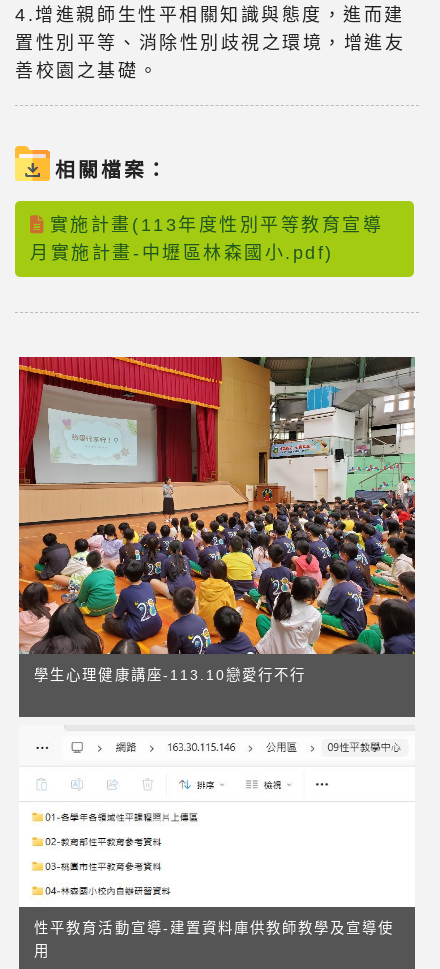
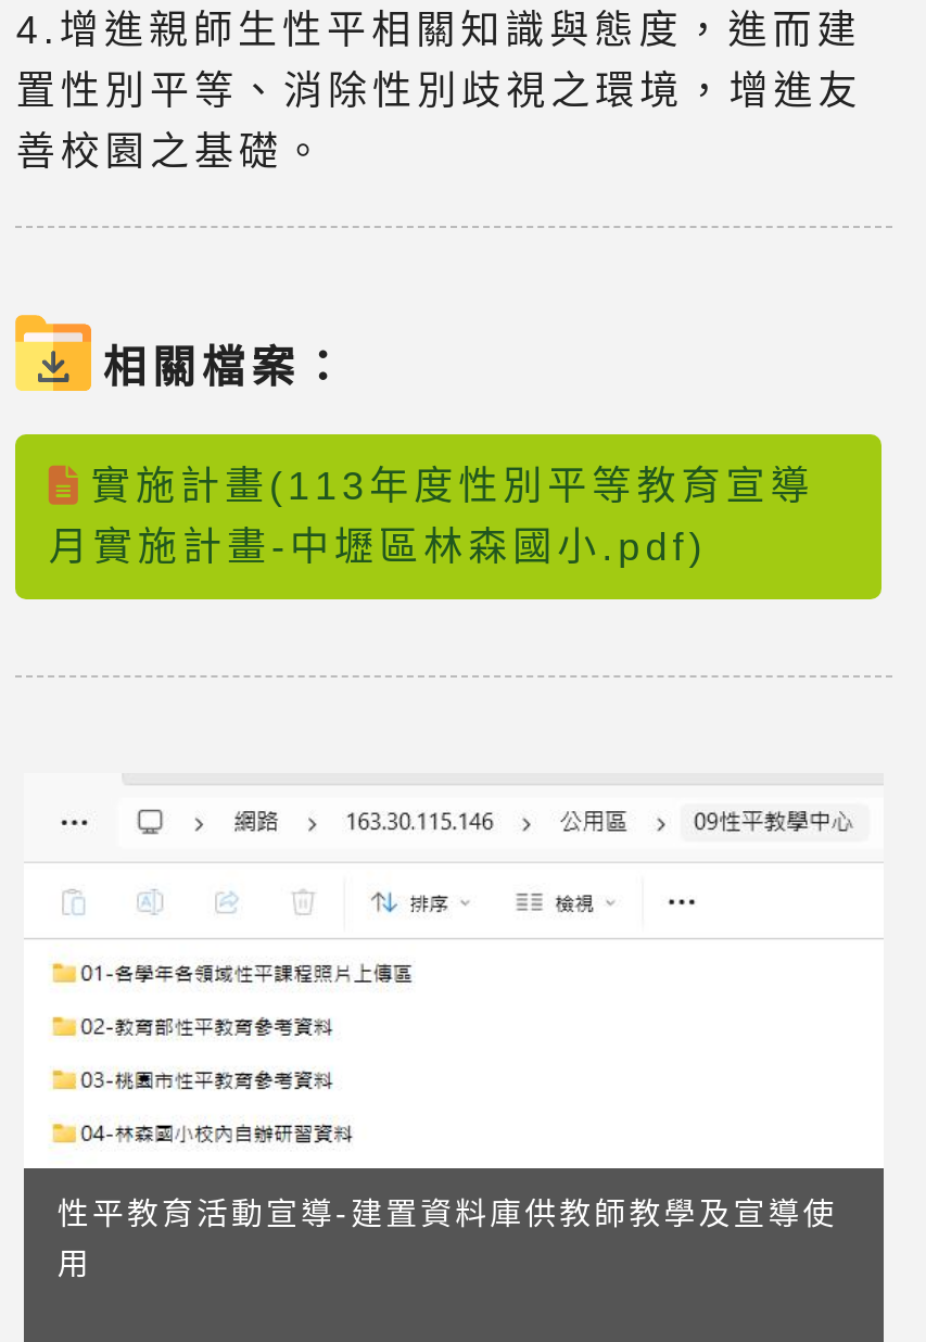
- [image]
- 學生心理健康講座-113.10戀愛行不行
